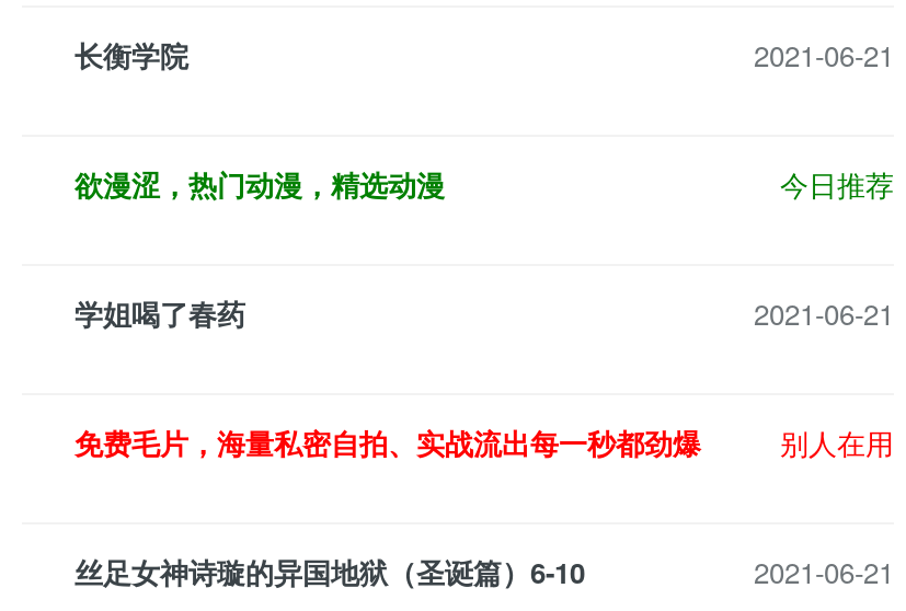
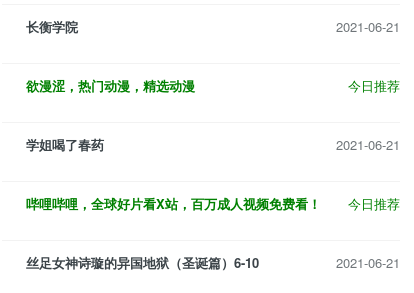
- 别人在用
- 免费毛片，海量私密自拍、实战流出每一秒都劲爆
+ 今日推荐
+ 哔哩哔哩，全球好片看X站，百万成人视频免费看！
